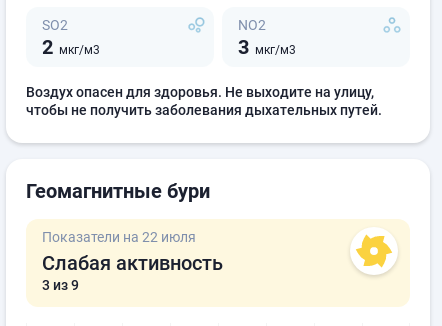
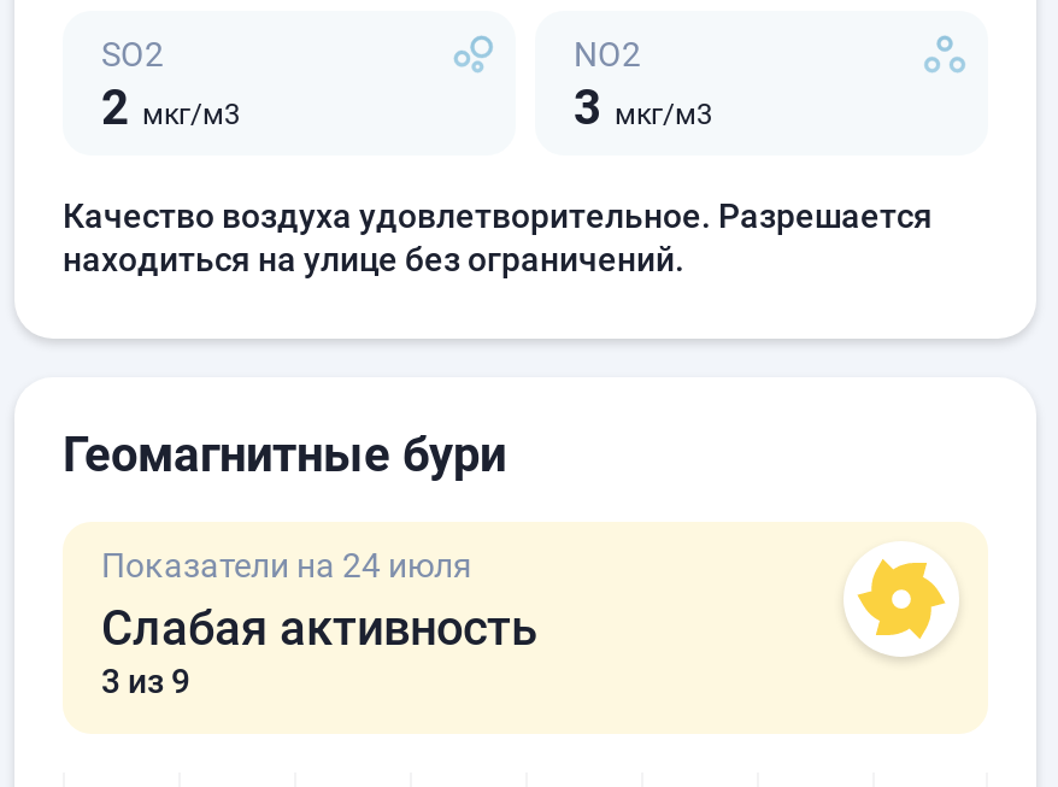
- Воздух опасен для здоровья. Не выходите на улицу,
- чтобы не получить заболевания дыхательных путей.
+ Качество воздуха удовлетворительное. Разрешается
+ находиться на улице без ограничений.

- Показатели на 22 июля
+ Показатели на 24 июля
